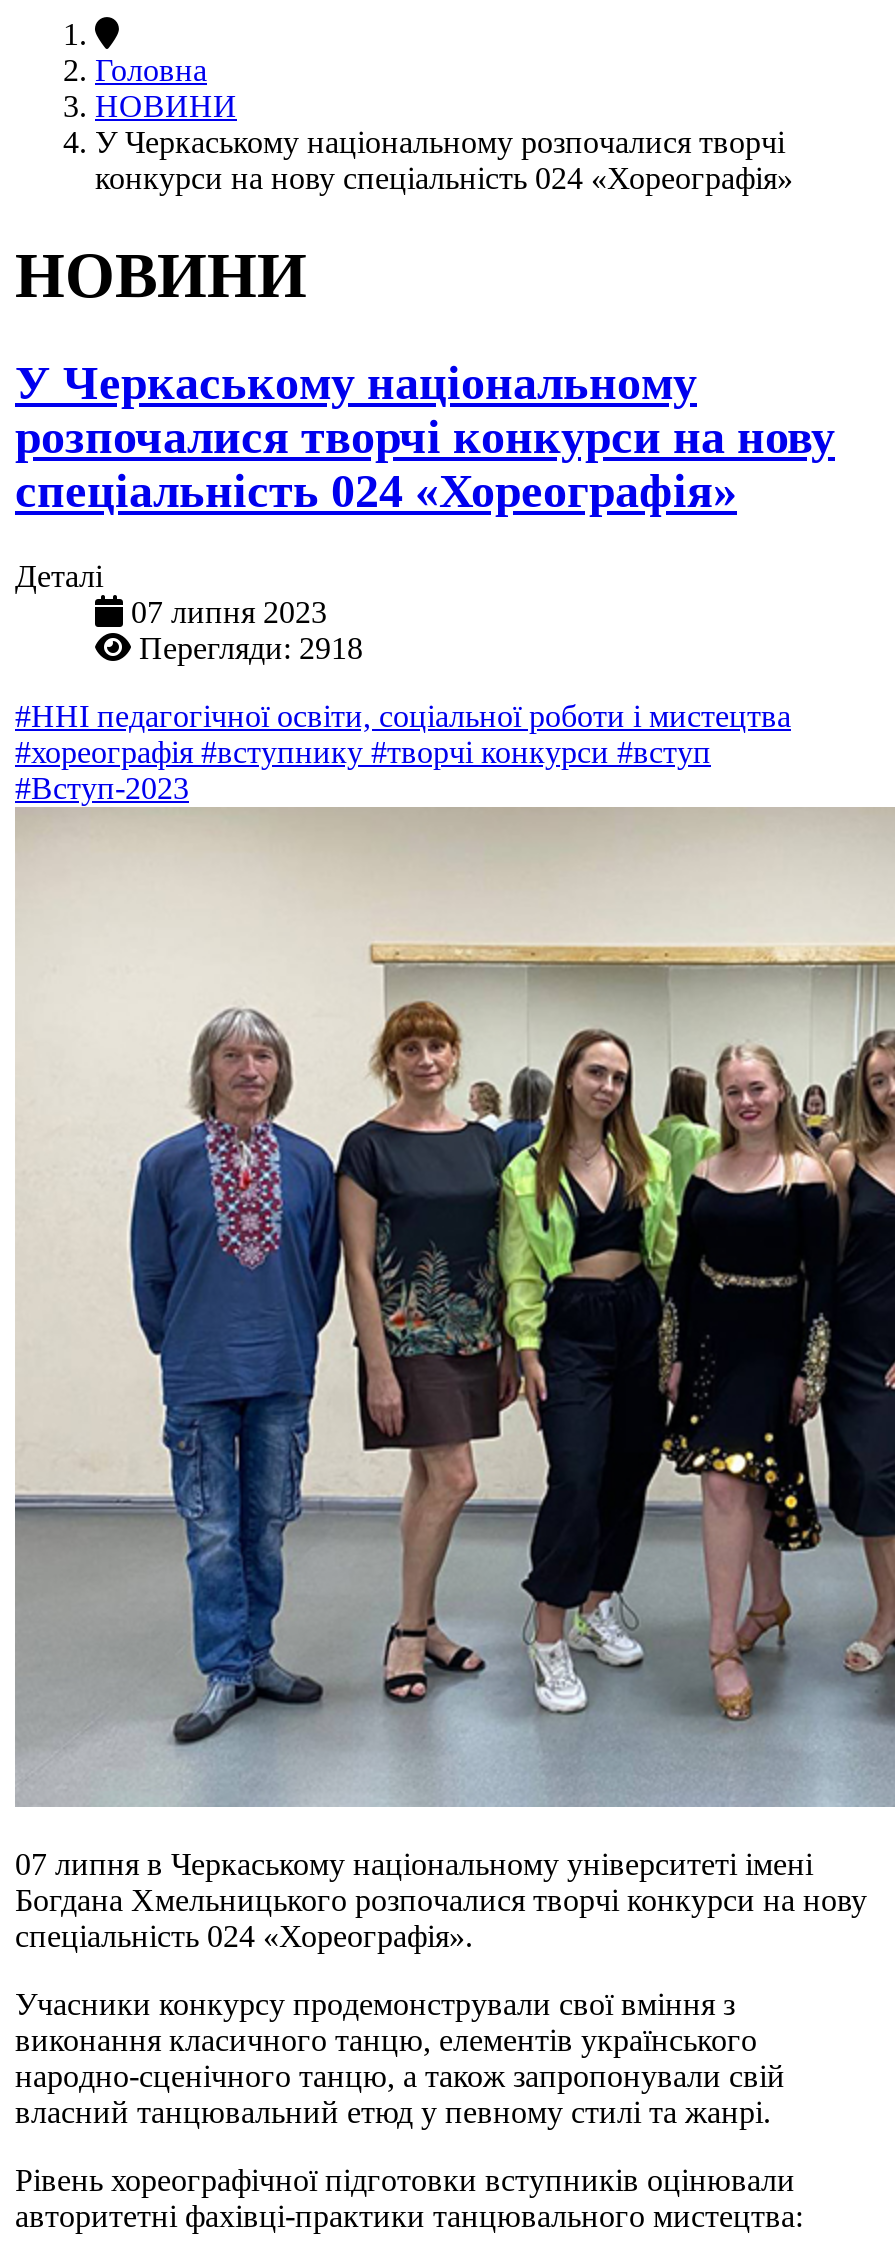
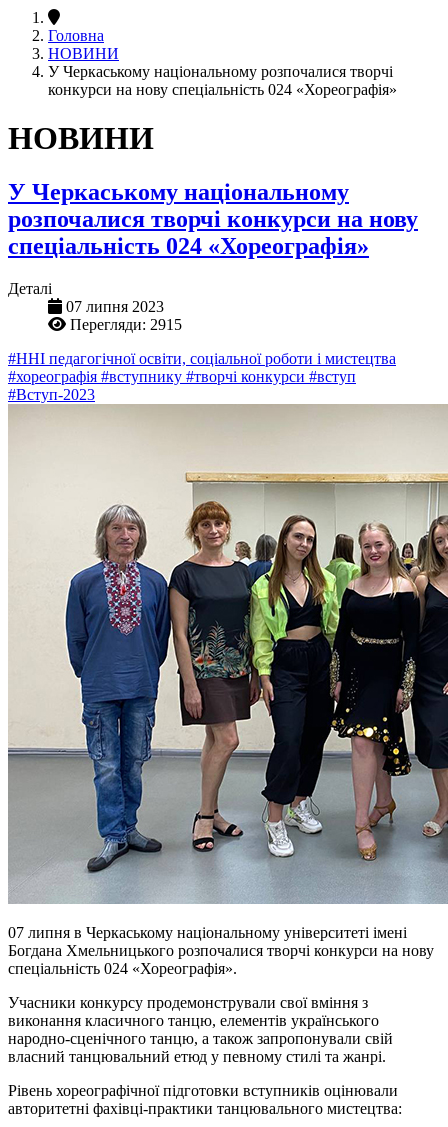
- Перегляди: 2918
+ Перегляди: 2915
